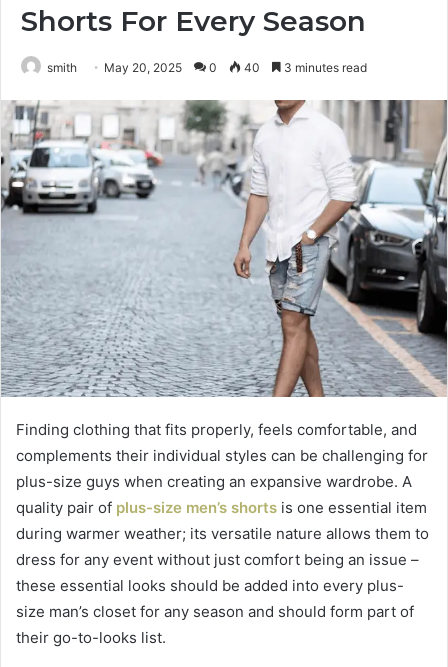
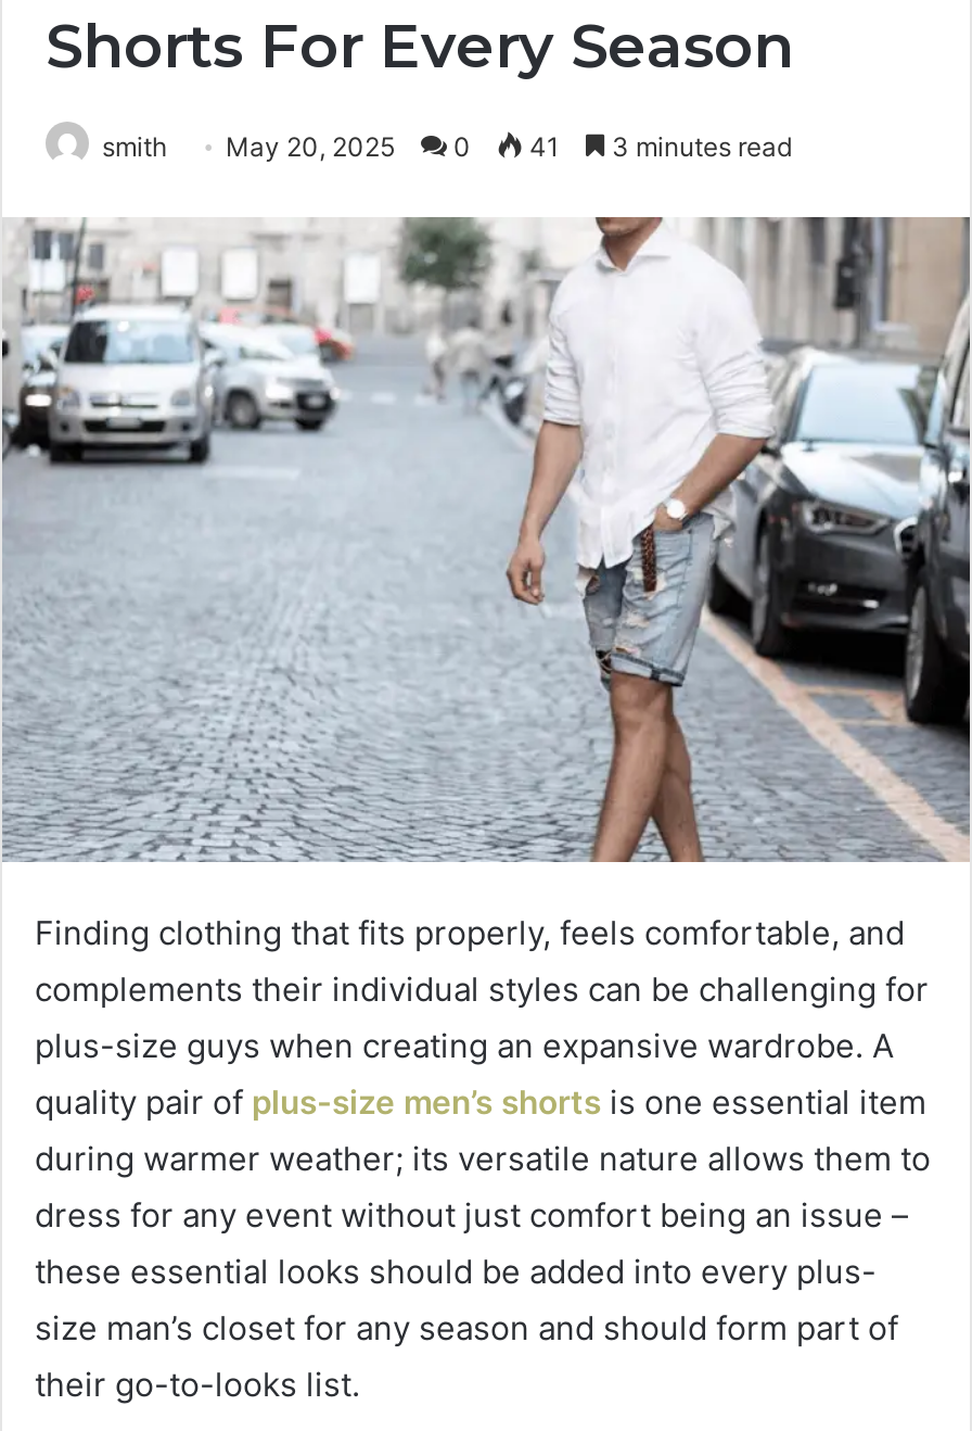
- smith May 20, 2025 0 40 3 minutes read
+ smith May 20, 2025 0 41 3 minutes read
